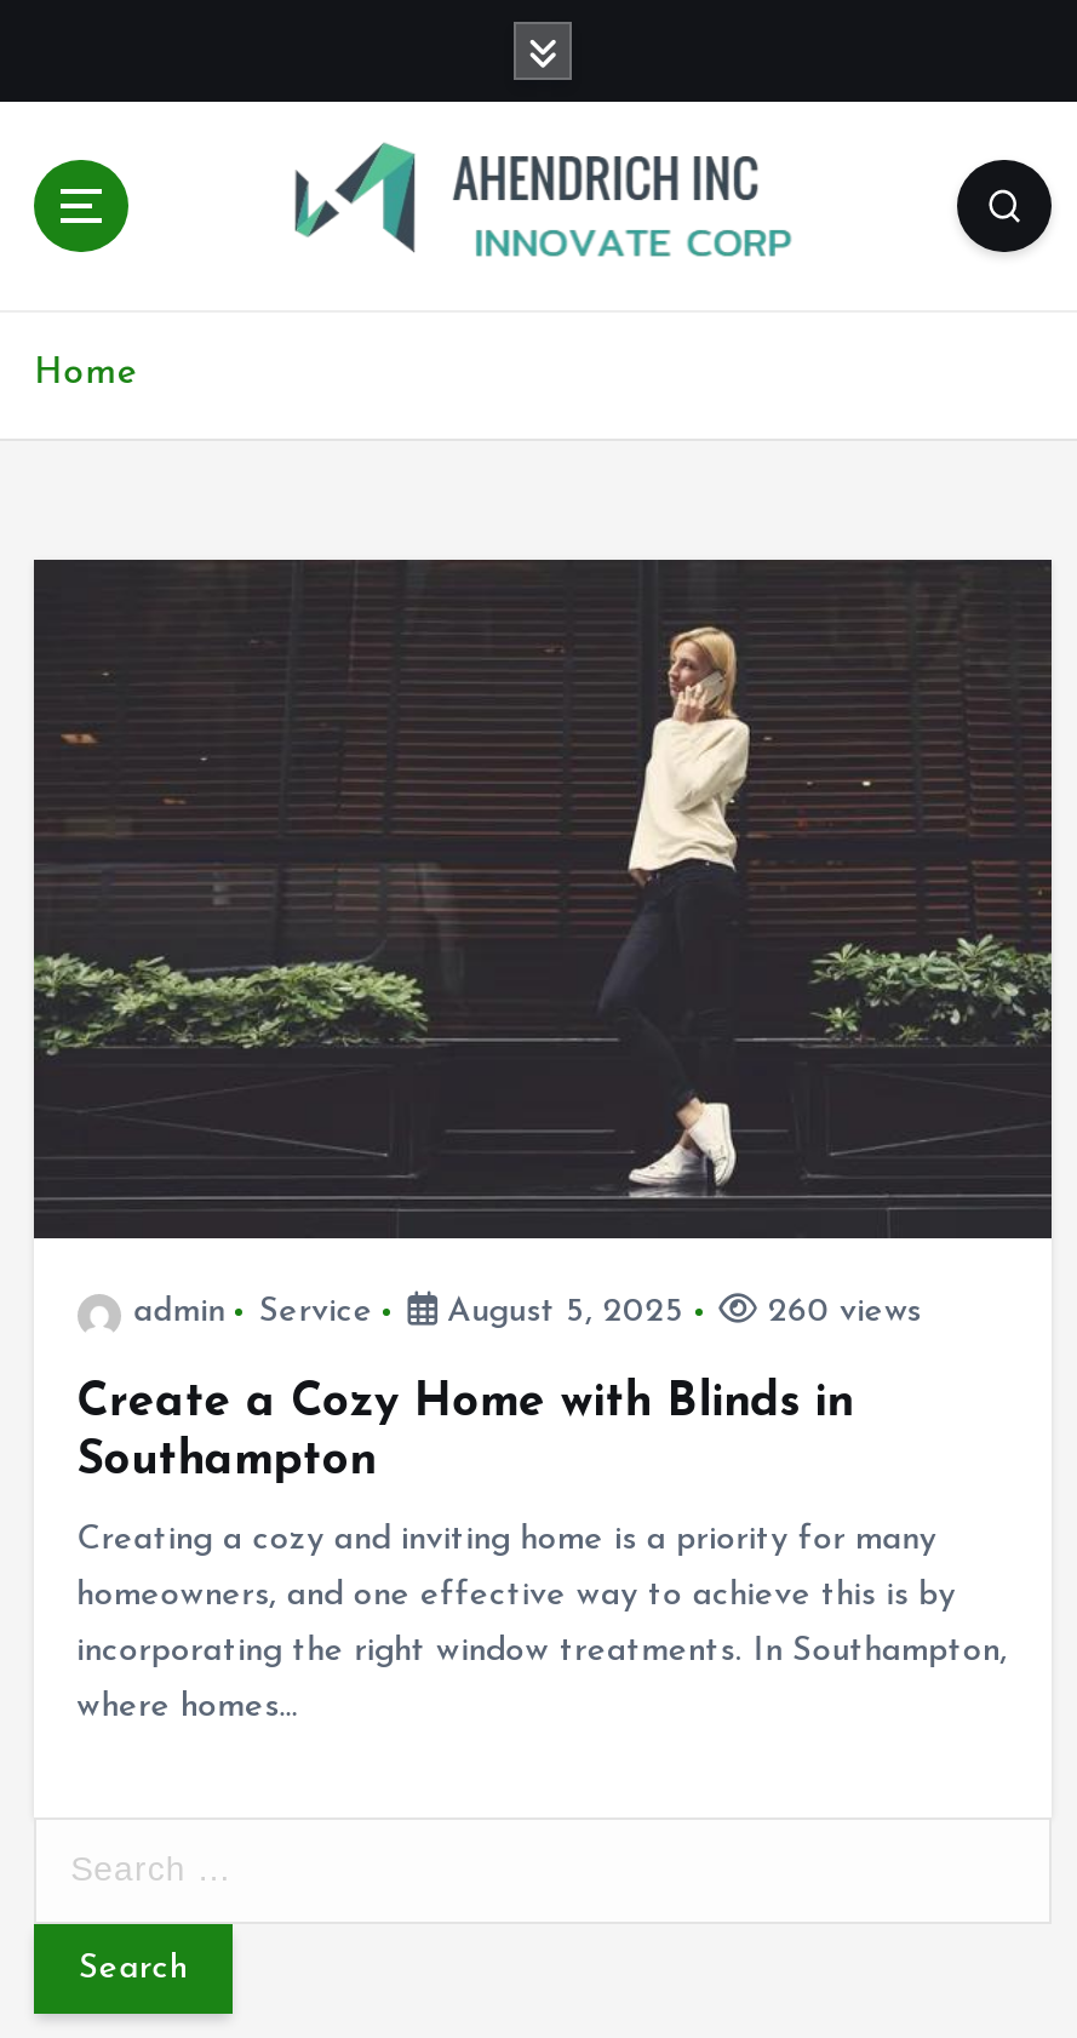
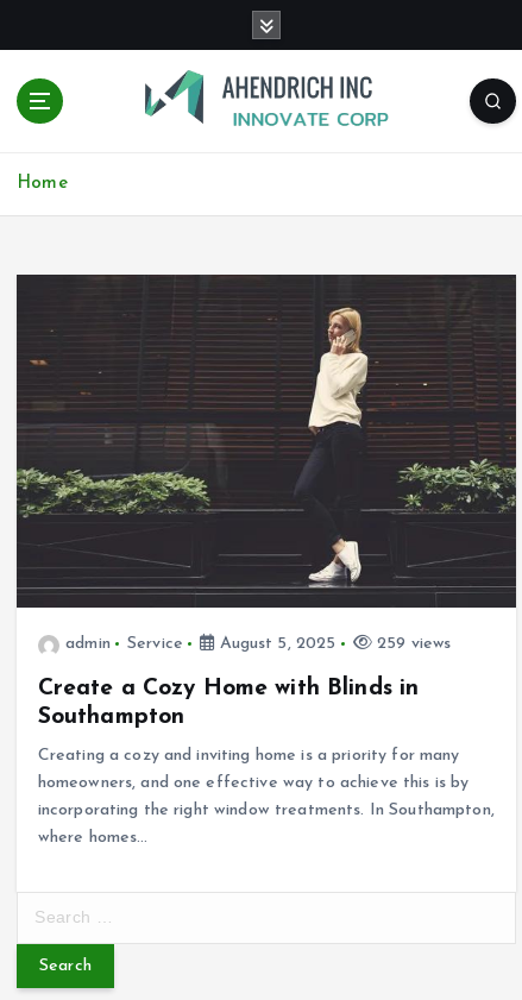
- 260 views
+ 259 views
